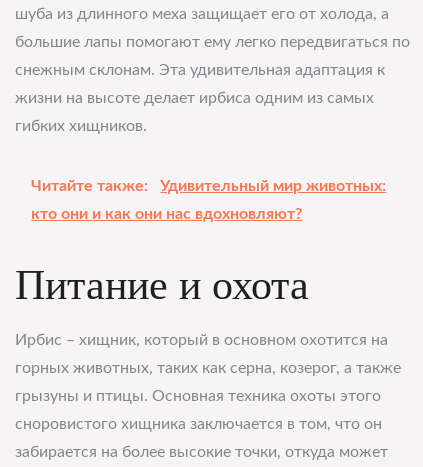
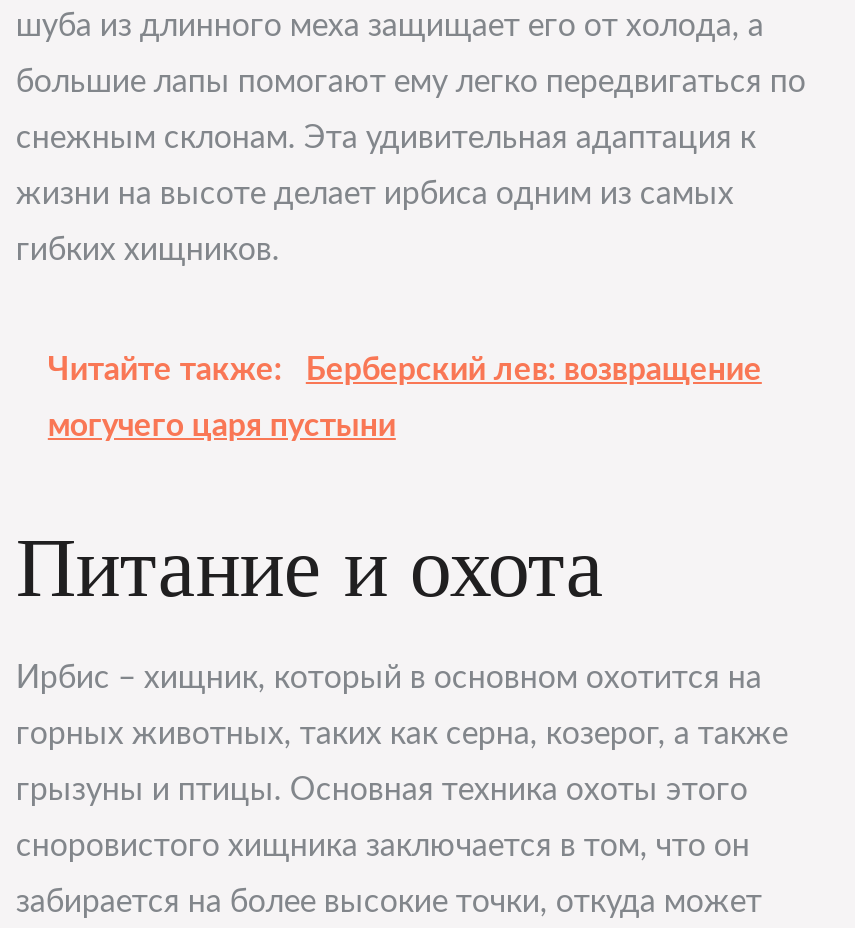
- Читайте также: Удивительный мир животных:
+ Читайте также: Берберский лев: возвращение

- кто они и как они нас вдохновляют?
+ могучего царя пустыни
